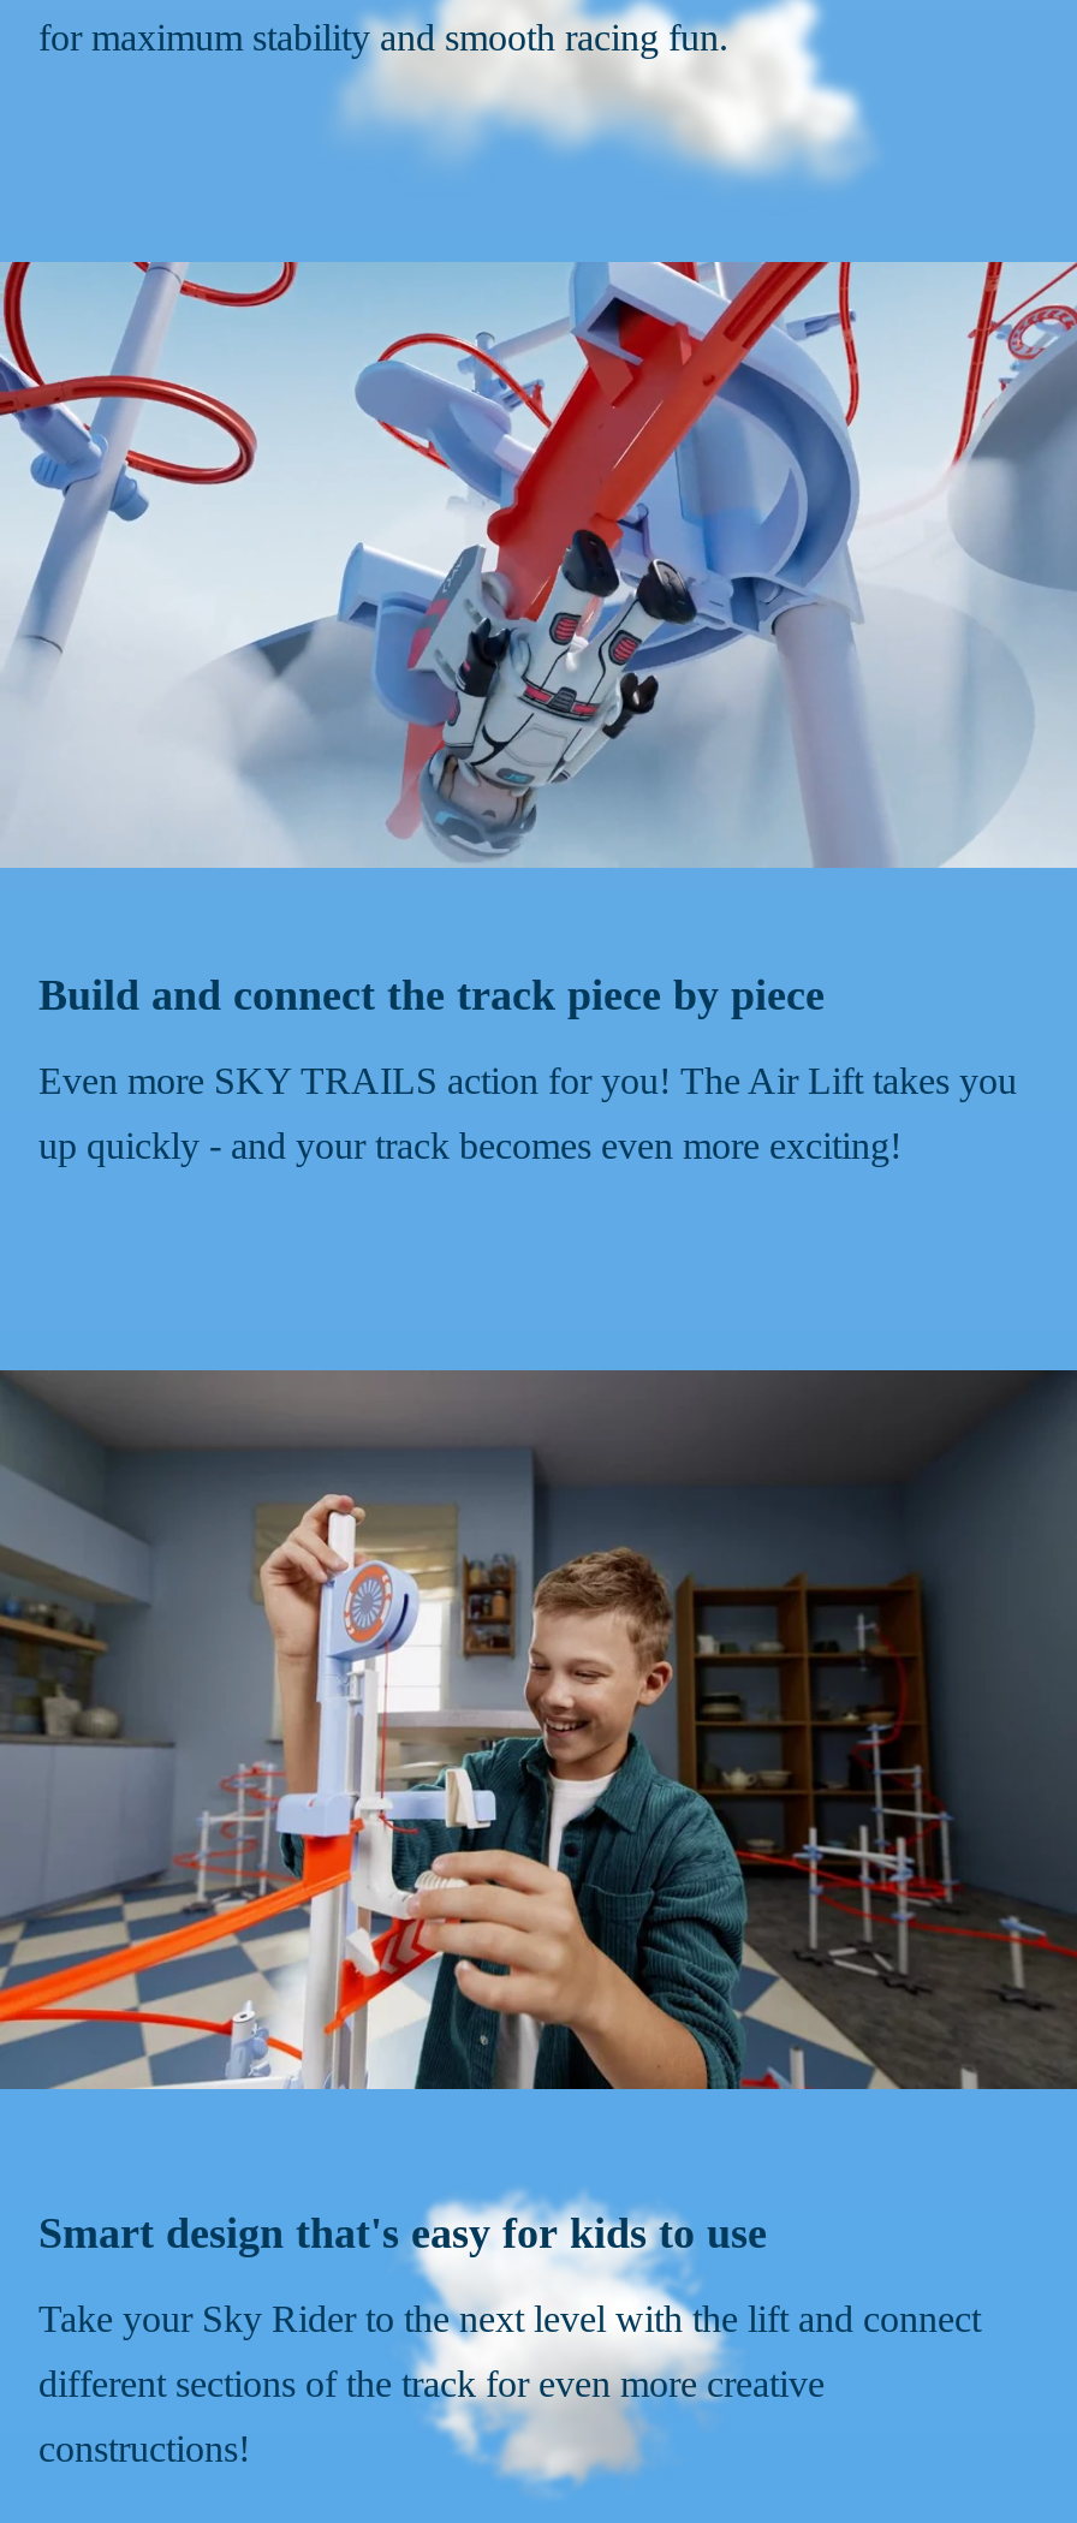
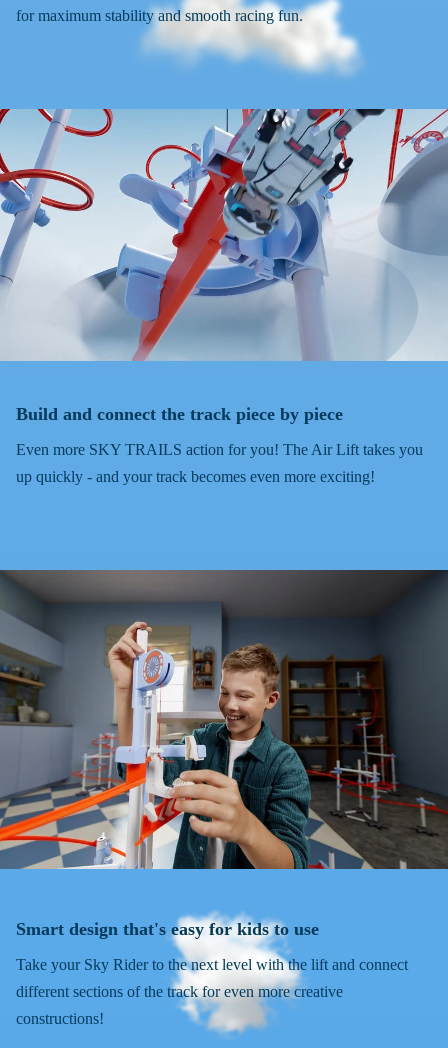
- [image]
+ [image]
